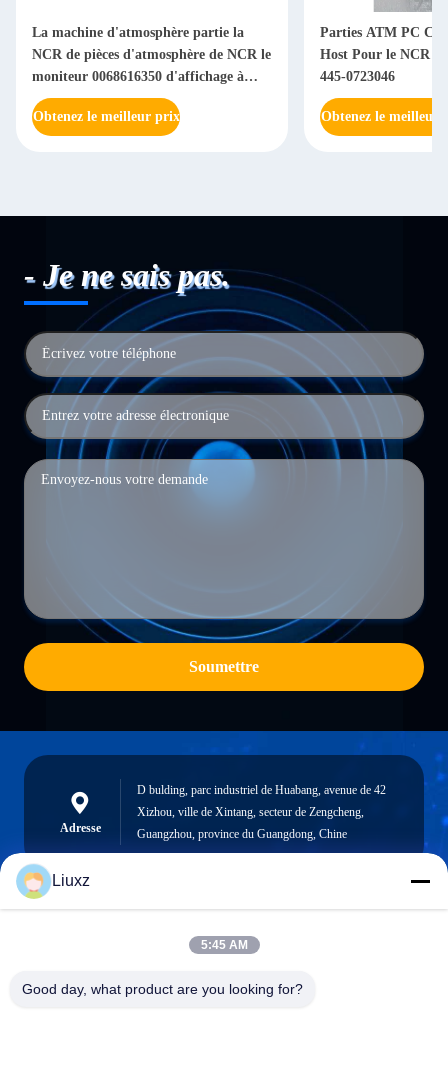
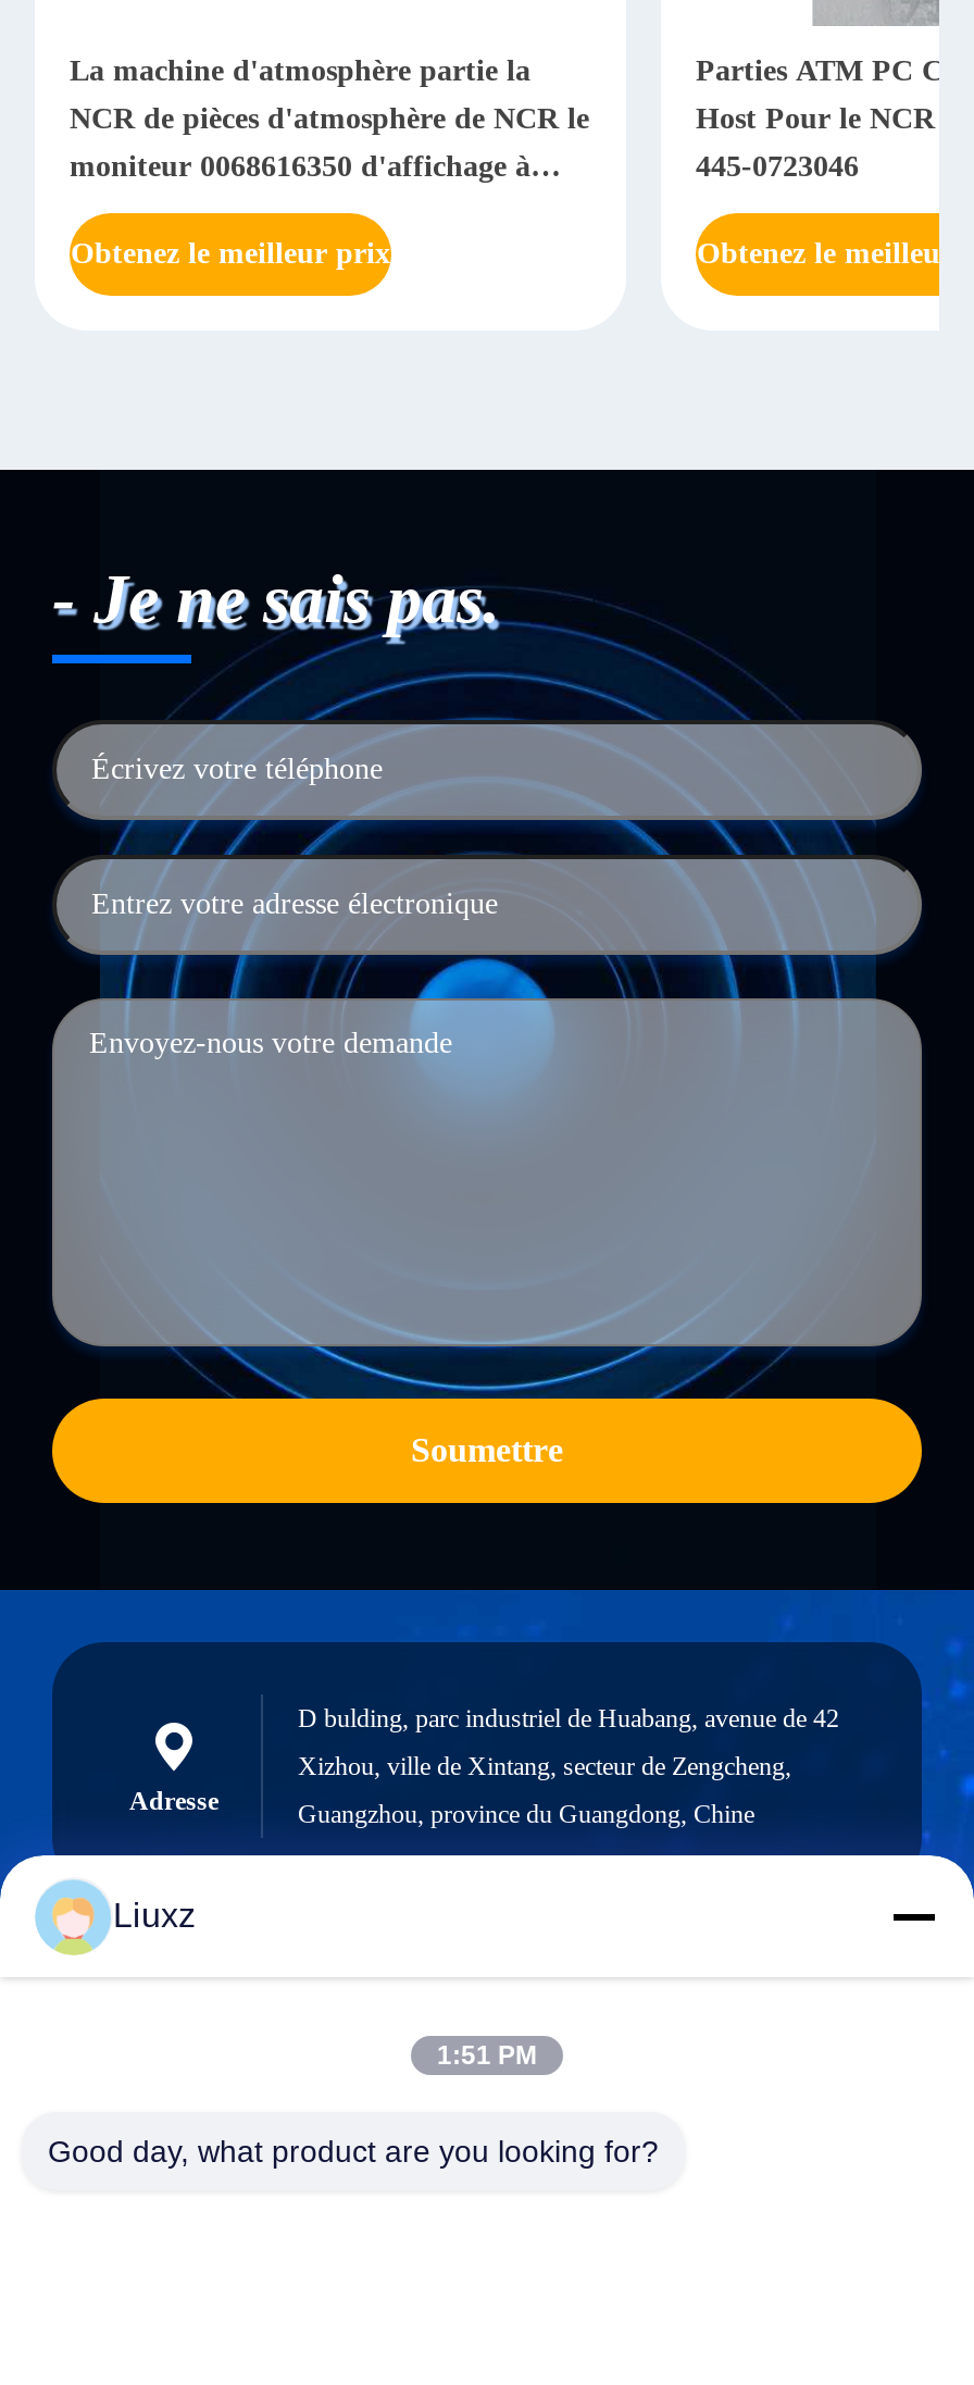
- 5:45 AM
+ 1:51 PM
